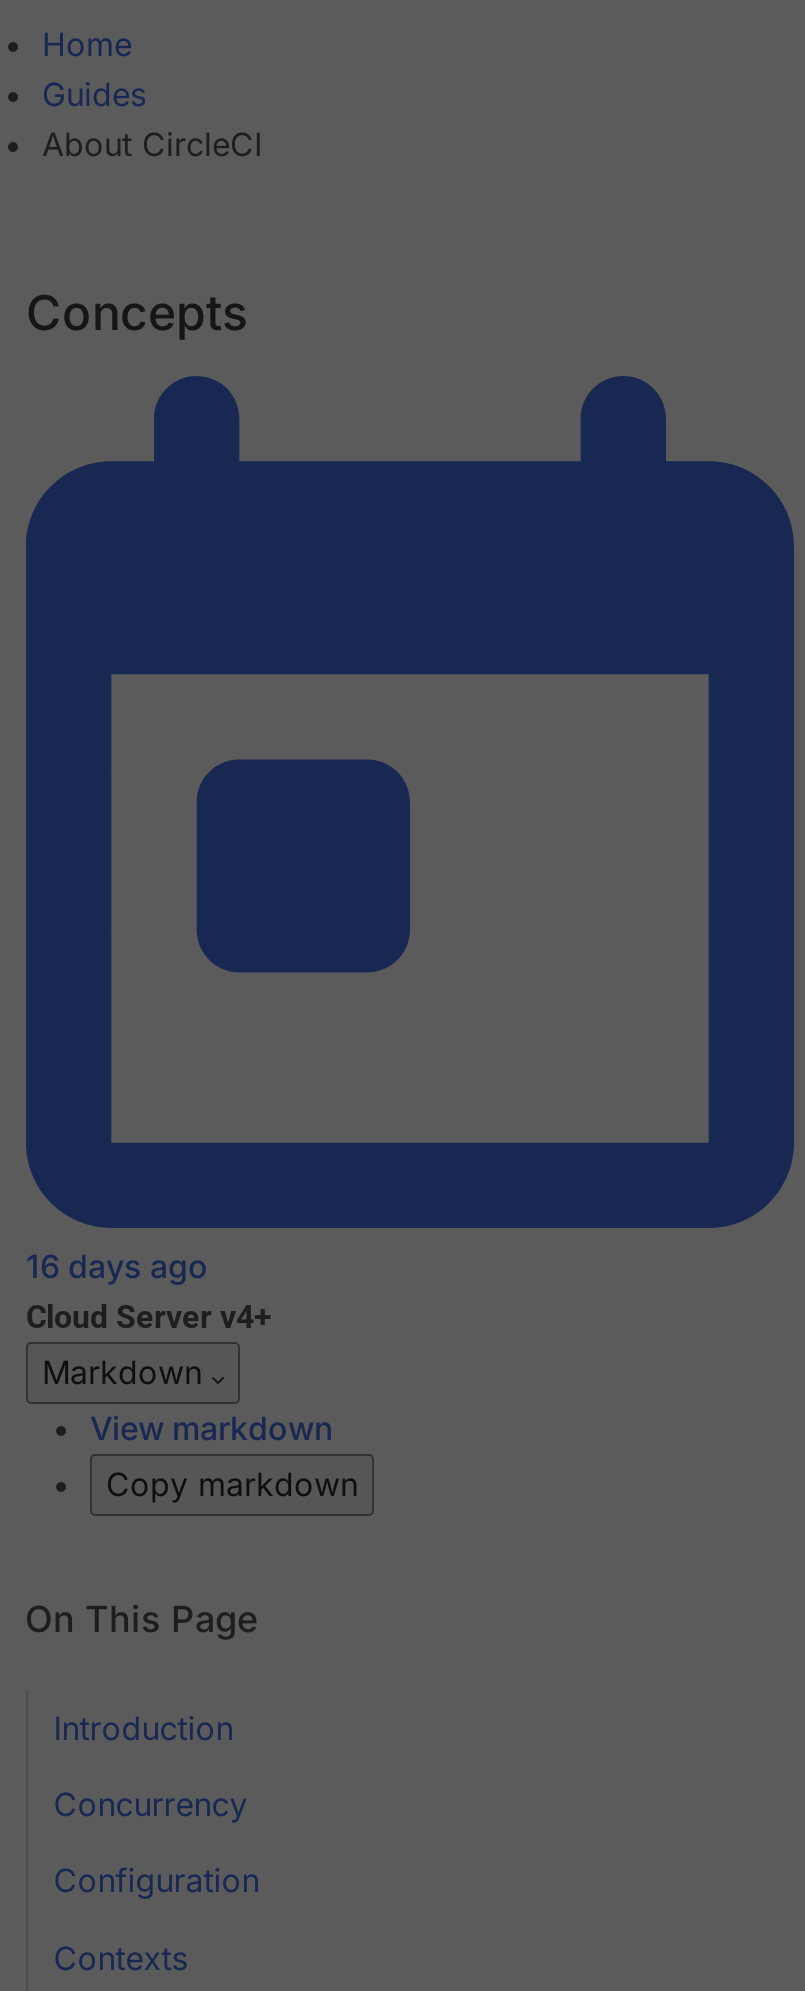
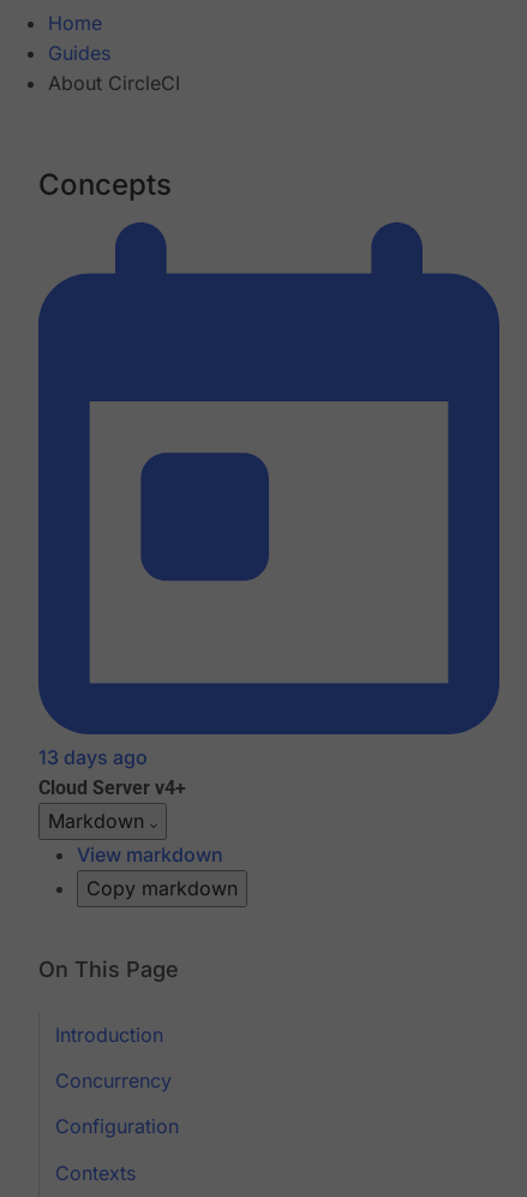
- 16 days ago
+ 13 days ago
